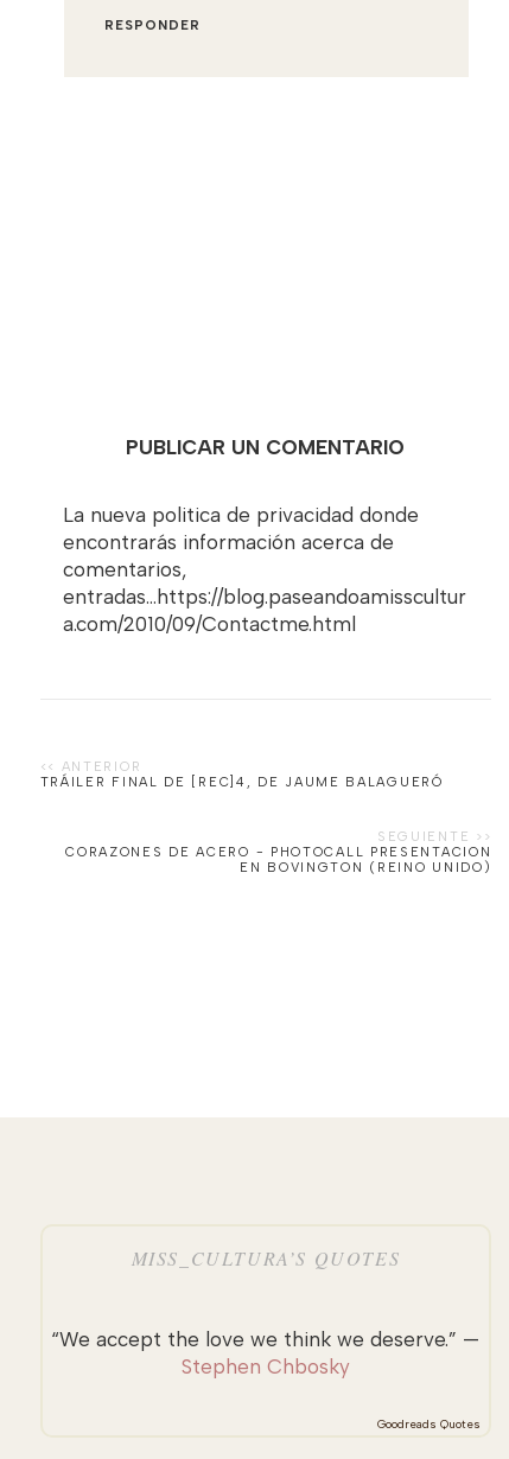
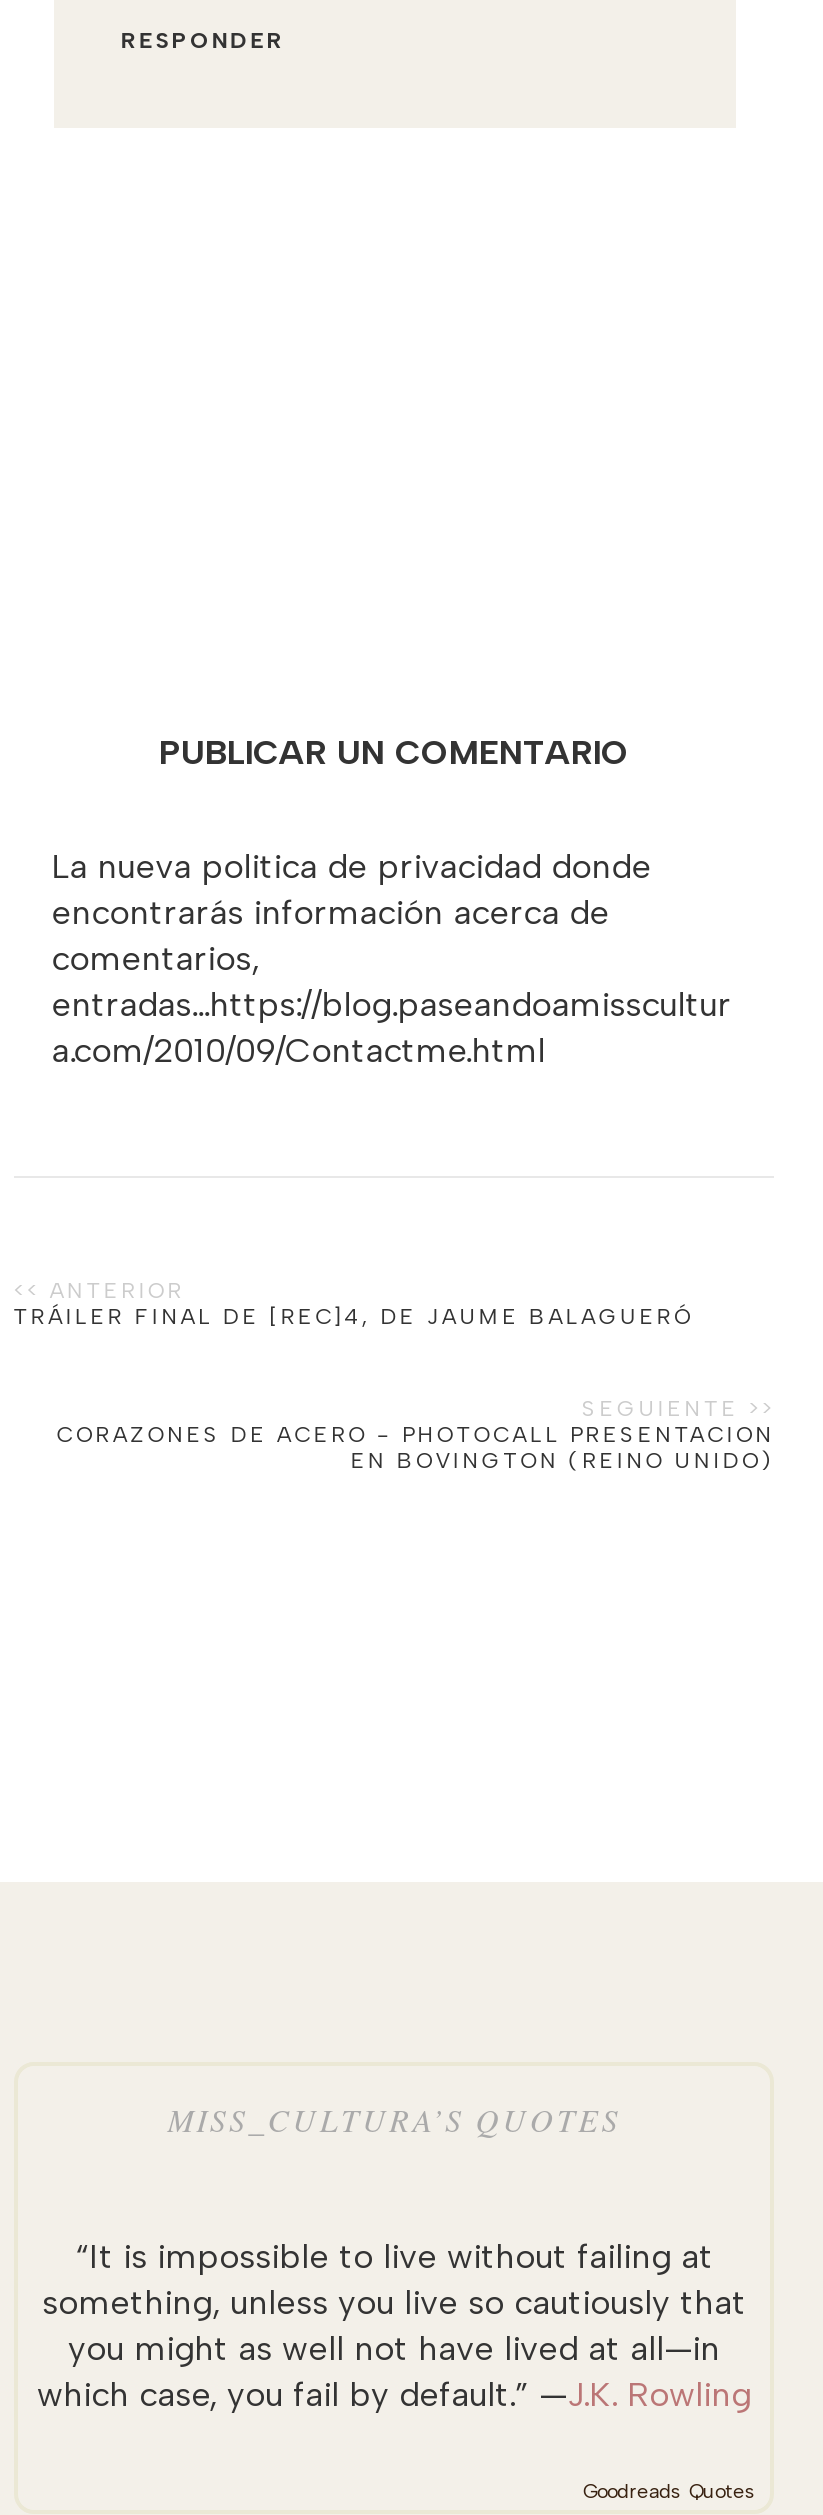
- “We accept the love we think we deserve.” —
- Stephen Chbosky
+ “It is impossible to live without failing at
+ something, unless you live so cautiously that
+ you might as well not have lived at all—in
+ which case, you fail by default.” —J.K. Rowling
